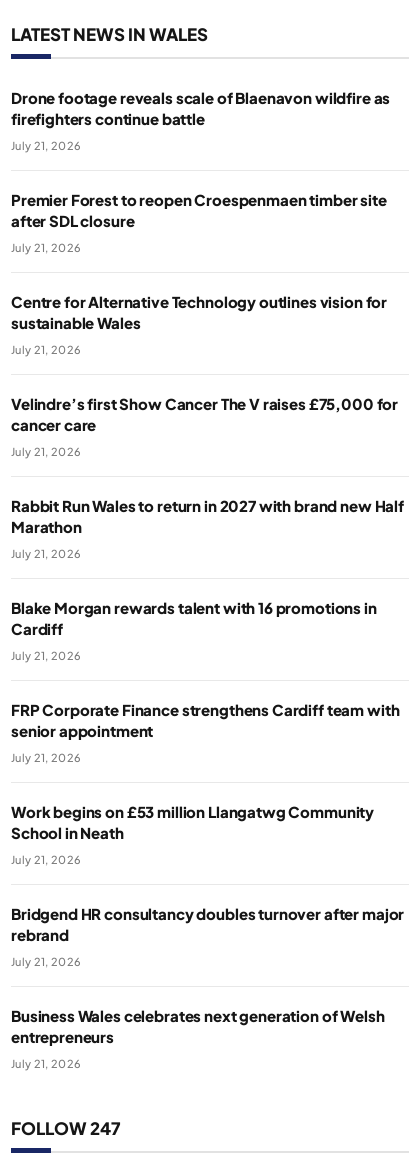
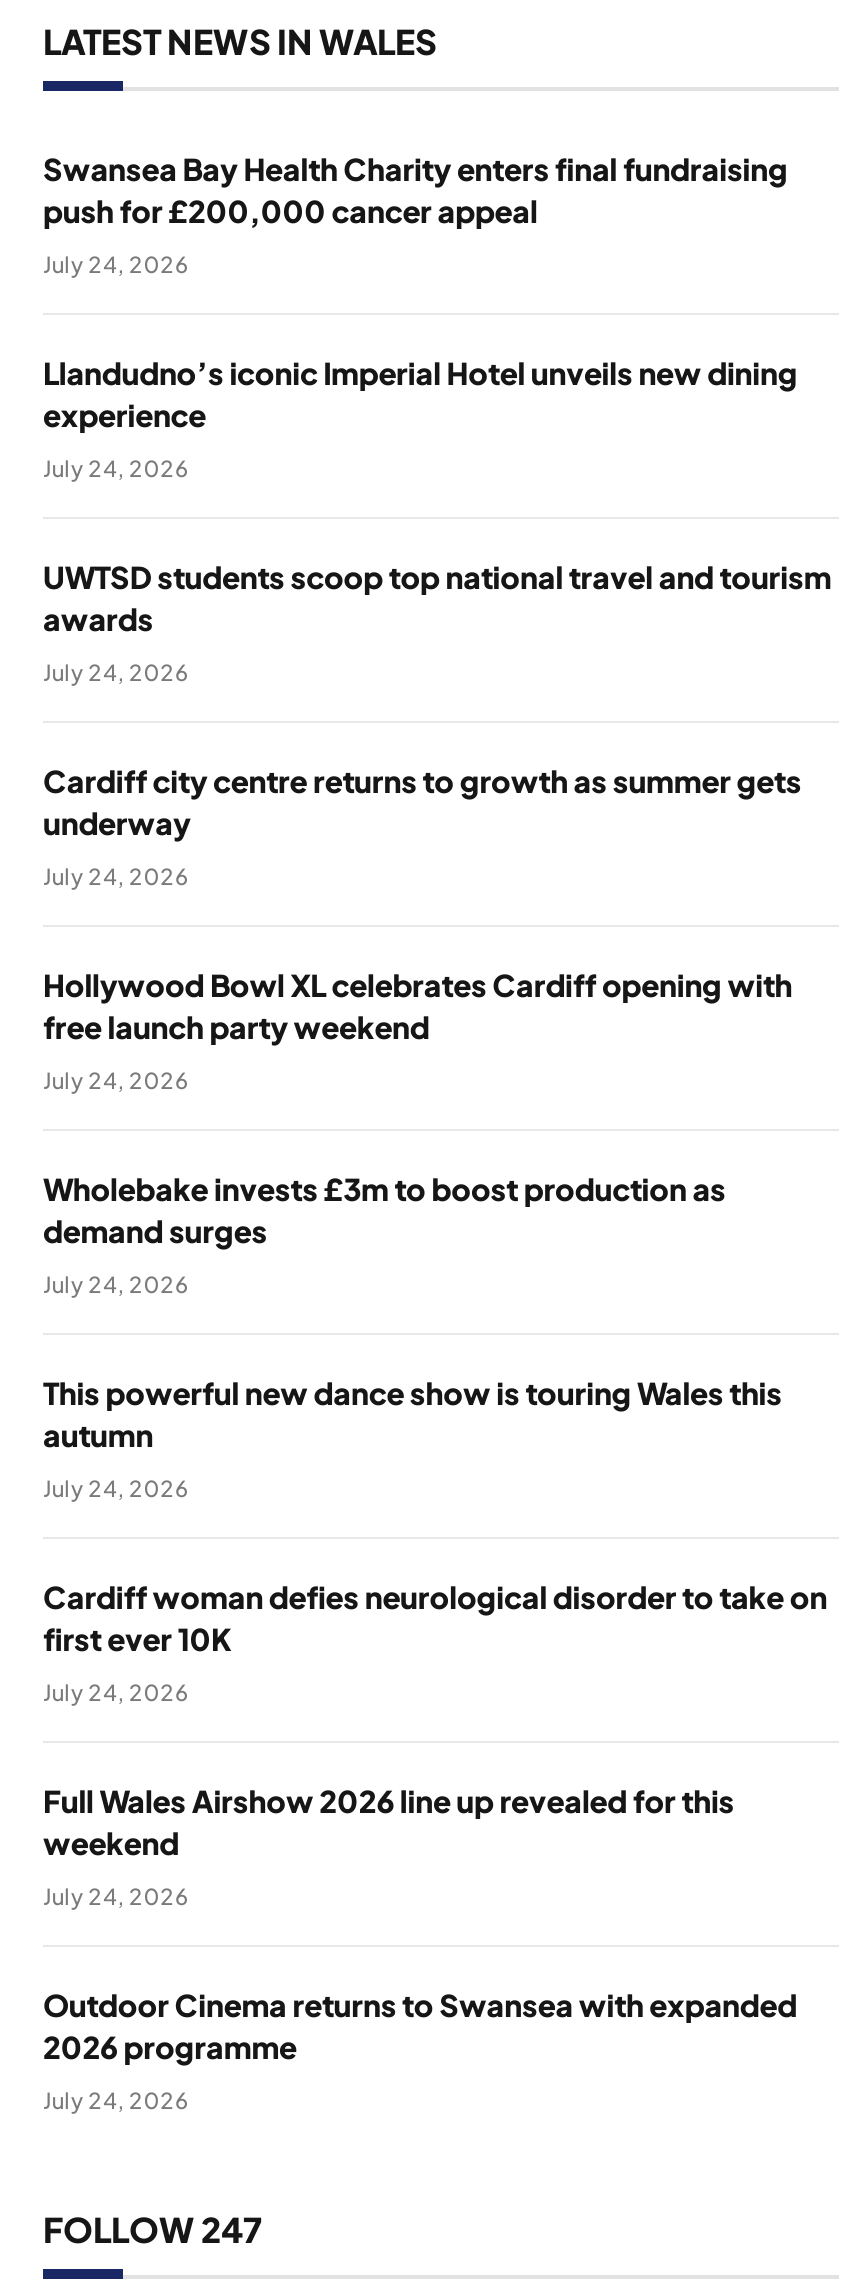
- Drone footage reveals scale of Blaenavon wildfire as
- firefighters continue battle
+ Swansea Bay Health Charity enters final fundraising
+ push for £200,000 cancer appeal

- July 21, 2026
+ July 24, 2026

- Premier Forest to reopen Croespenmaen timber site
- after SDL closure
+ Llandudno’s iconic Imperial Hotel unveils new dining
+ experience

- July 21, 2026
+ July 24, 2026

- Centre for Alternative Technology outlines vision for
- sustainable Wales
+ UWTSD students scoop top national travel and tourism
+ awards

- July 21, 2026
+ July 24, 2026

- Velindre’s first Show Cancer The V raises £75,000 for
- cancer care
+ Cardiff city centre returns to growth as summer gets
+ underway

- July 21, 2026
+ July 24, 2026

- Rabbit Run Wales to return in 2027 with brand new Half
- Marathon
+ Hollywood Bowl XL celebrates Cardiff opening with
+ free launch party weekend

- July 21, 2026
+ July 24, 2026

- Blake Morgan rewards talent with 16 promotions in
- Cardiff
+ Wholebake invests £3m to boost production as
+ demand surges

- July 21, 2026
+ July 24, 2026

- FRP Corporate Finance strengthens Cardiff team with
- senior appointment
+ This powerful new dance show is touring Wales this
+ autumn

- July 21, 2026
+ July 24, 2026

- Work begins on £53 million Llangatwg Community
- School in Neath
+ Cardiff woman defies neurological disorder to take on
+ first ever 10K

- July 21, 2026
+ July 24, 2026

- Bridgend HR consultancy doubles turnover after major
- rebrand
+ Full Wales Airshow 2026 line up revealed for this
+ weekend

- July 21, 2026
+ July 24, 2026

- Business Wales celebrates next generation of Welsh
- entrepreneurs
+ Outdoor Cinema returns to Swansea with expanded
+ 2026 programme

- July 21, 2026
+ July 24, 2026
